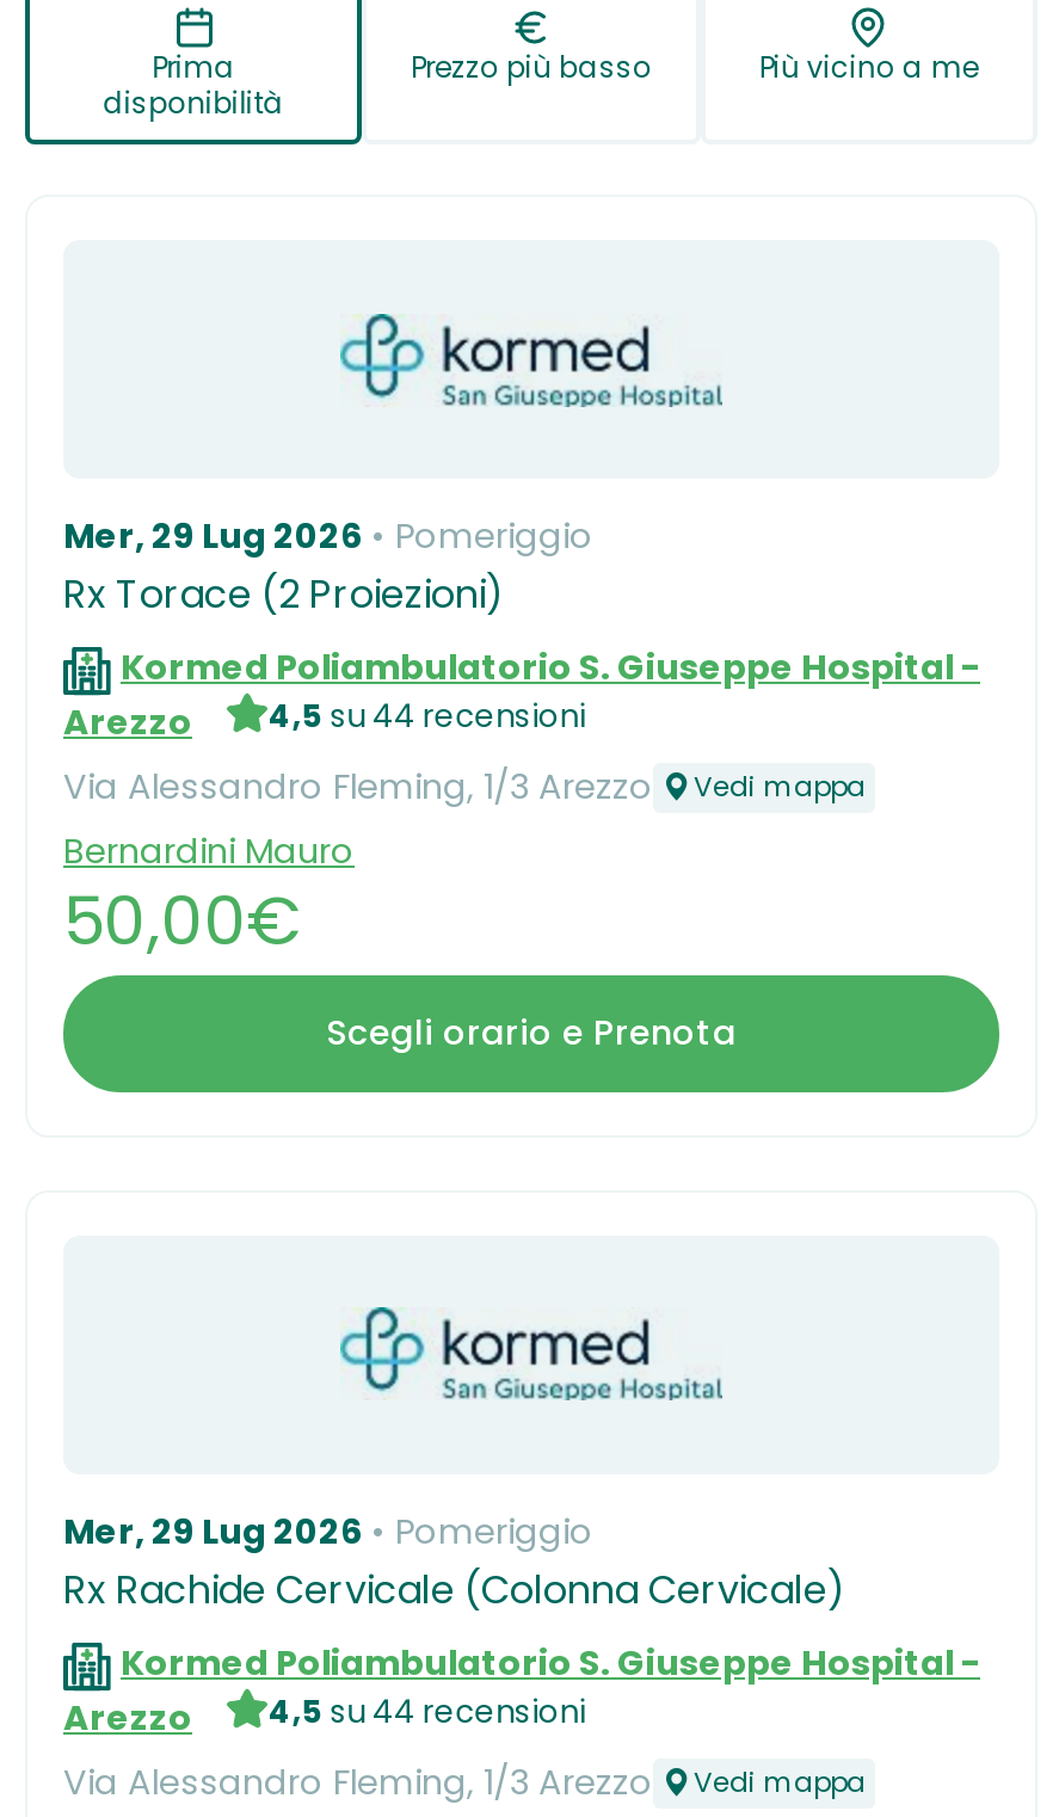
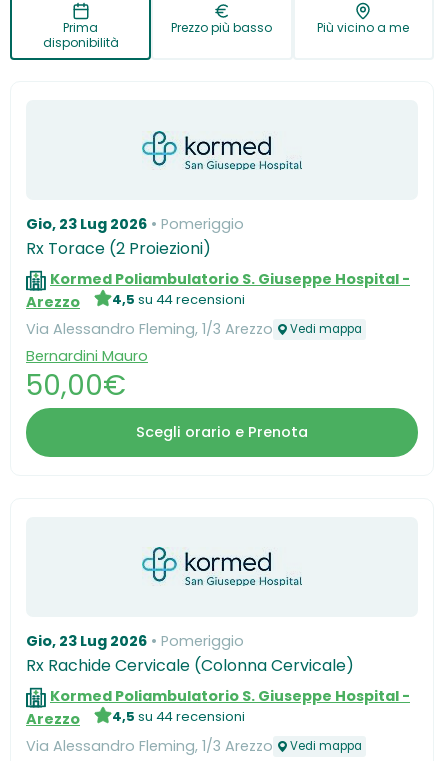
- Mer, 29 Lug 2026 Pomeriggio
+ Gio, 23 Lug 2026 Pomeriggio

- Mer, 29 Lug 2026 Pomeriggio
+ Gio, 23 Lug 2026 Pomeriggio
